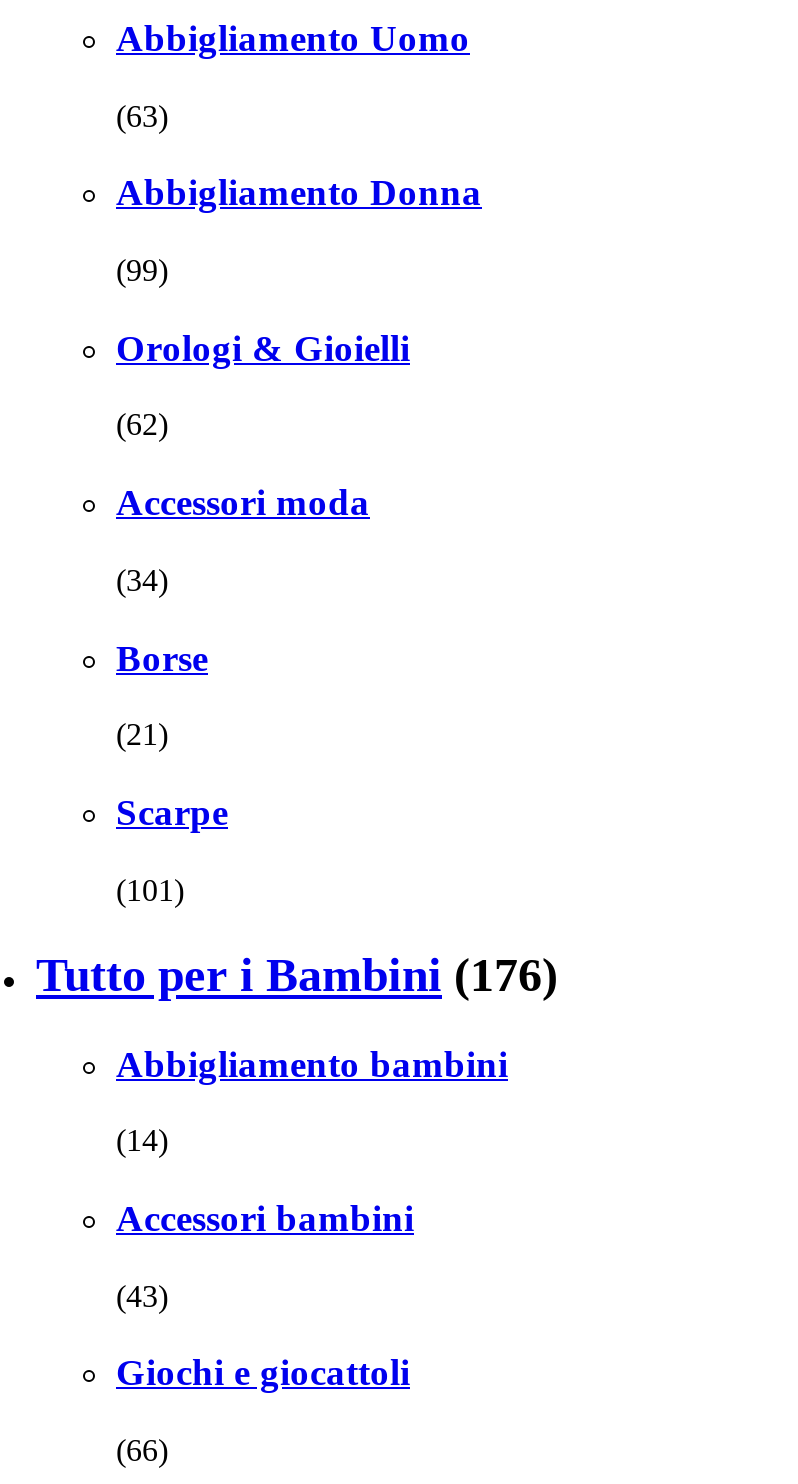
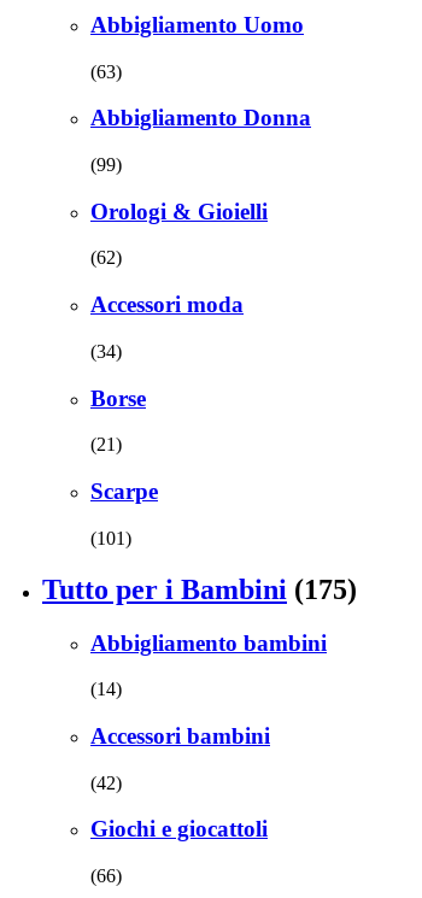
- Tutto per i Bambini (176)
+ Tutto per i Bambini (175)

- (43)
+ (42)
